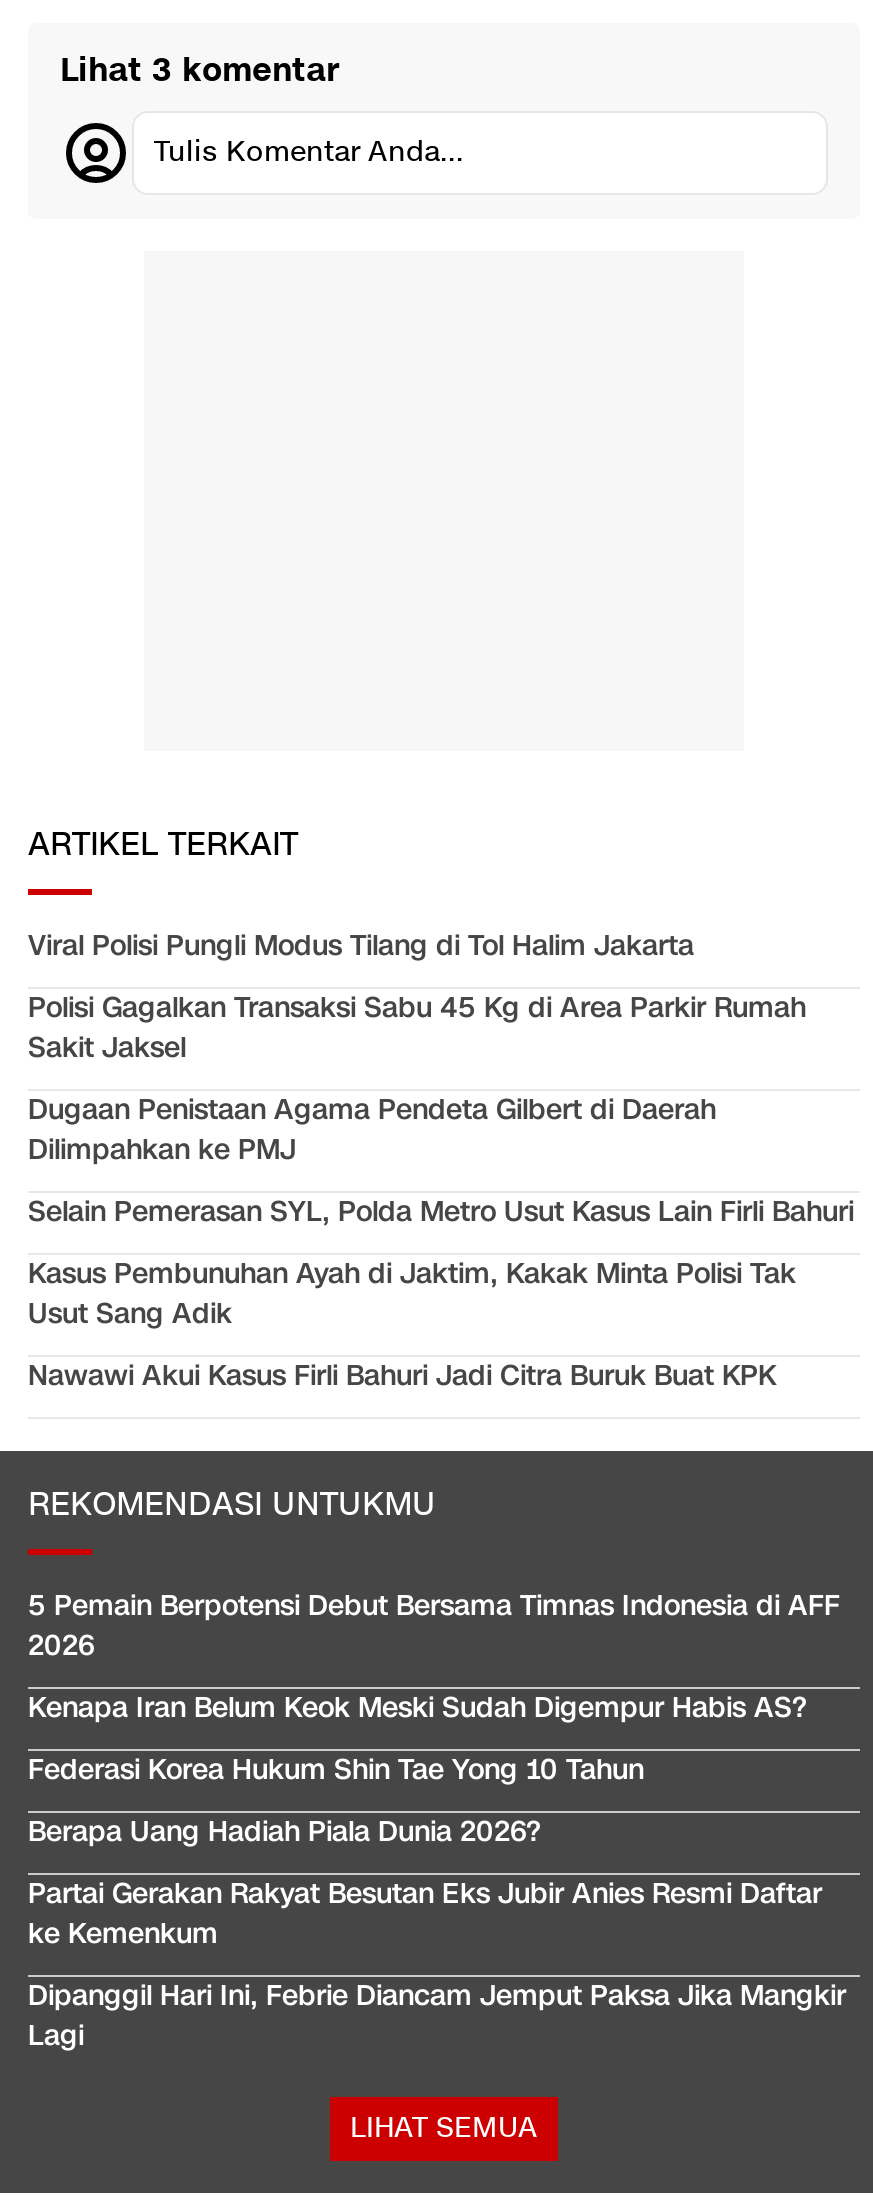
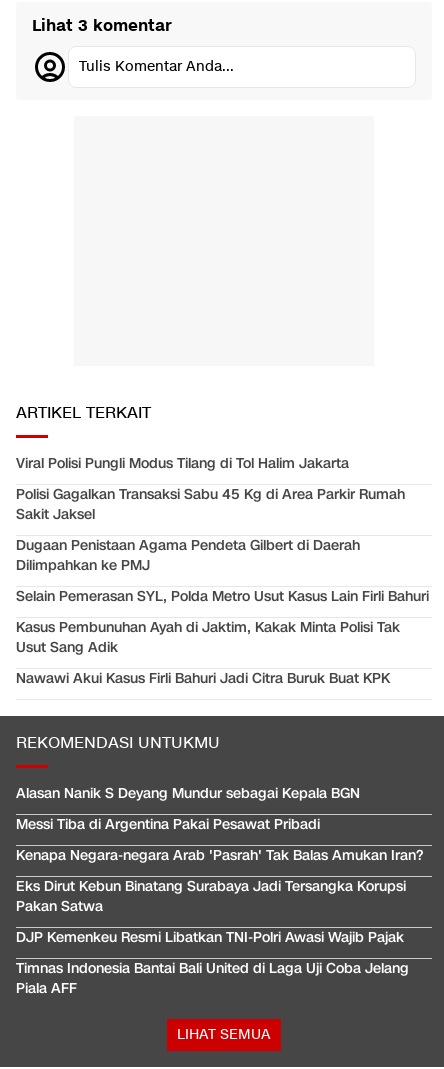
- 5 Pemain Berpotensi Debut Bersama Timnas Indonesia di AFF
- 2026
+ Alasan Nanik S Deyang Mundur sebagai Kepala BGN

- Kenapa Iran Belum Keok Meski Sudah Digempur Habis AS?
+ Messi Tiba di Argentina Pakai Pesawat Pribadi

- Federasi Korea Hukum Shin Tae Yong 10 Tahun
+ Kenapa Negara-negara Arab 'Pasrah' Tak Balas Amukan Iran?

- Berapa Uang Hadiah Piala Dunia 2026?
+ Eks Dirut Kebun Binatang Surabaya Jadi Tersangka Korupsi
+ Pakan Satwa

- Partai Gerakan Rakyat Besutan Eks Jubir Anies Resmi Daftar
- ke Kemenkum
+ DJP Kemenkeu Resmi Libatkan TNI-Polri Awasi Wajib Pajak

- Dipanggil Hari Ini, Febrie Diancam Jemput Paksa Jika Mangkir
- Lagi
+ Timnas Indonesia Bantai Bali United di Laga Uji Coba Jelang
+ Piala AFF
